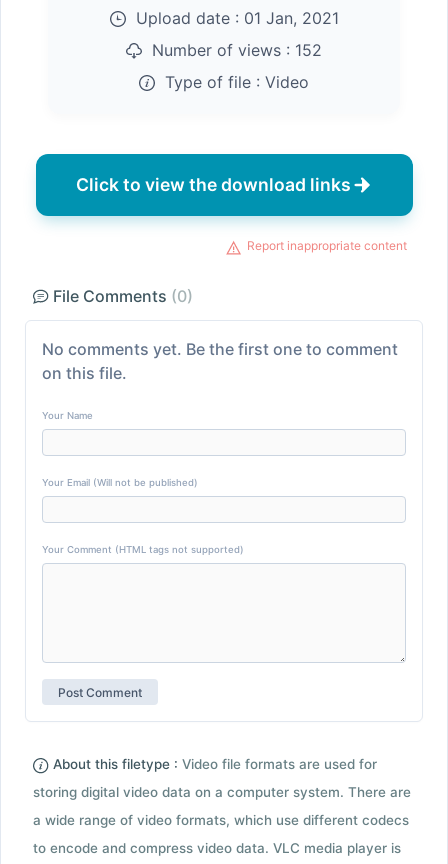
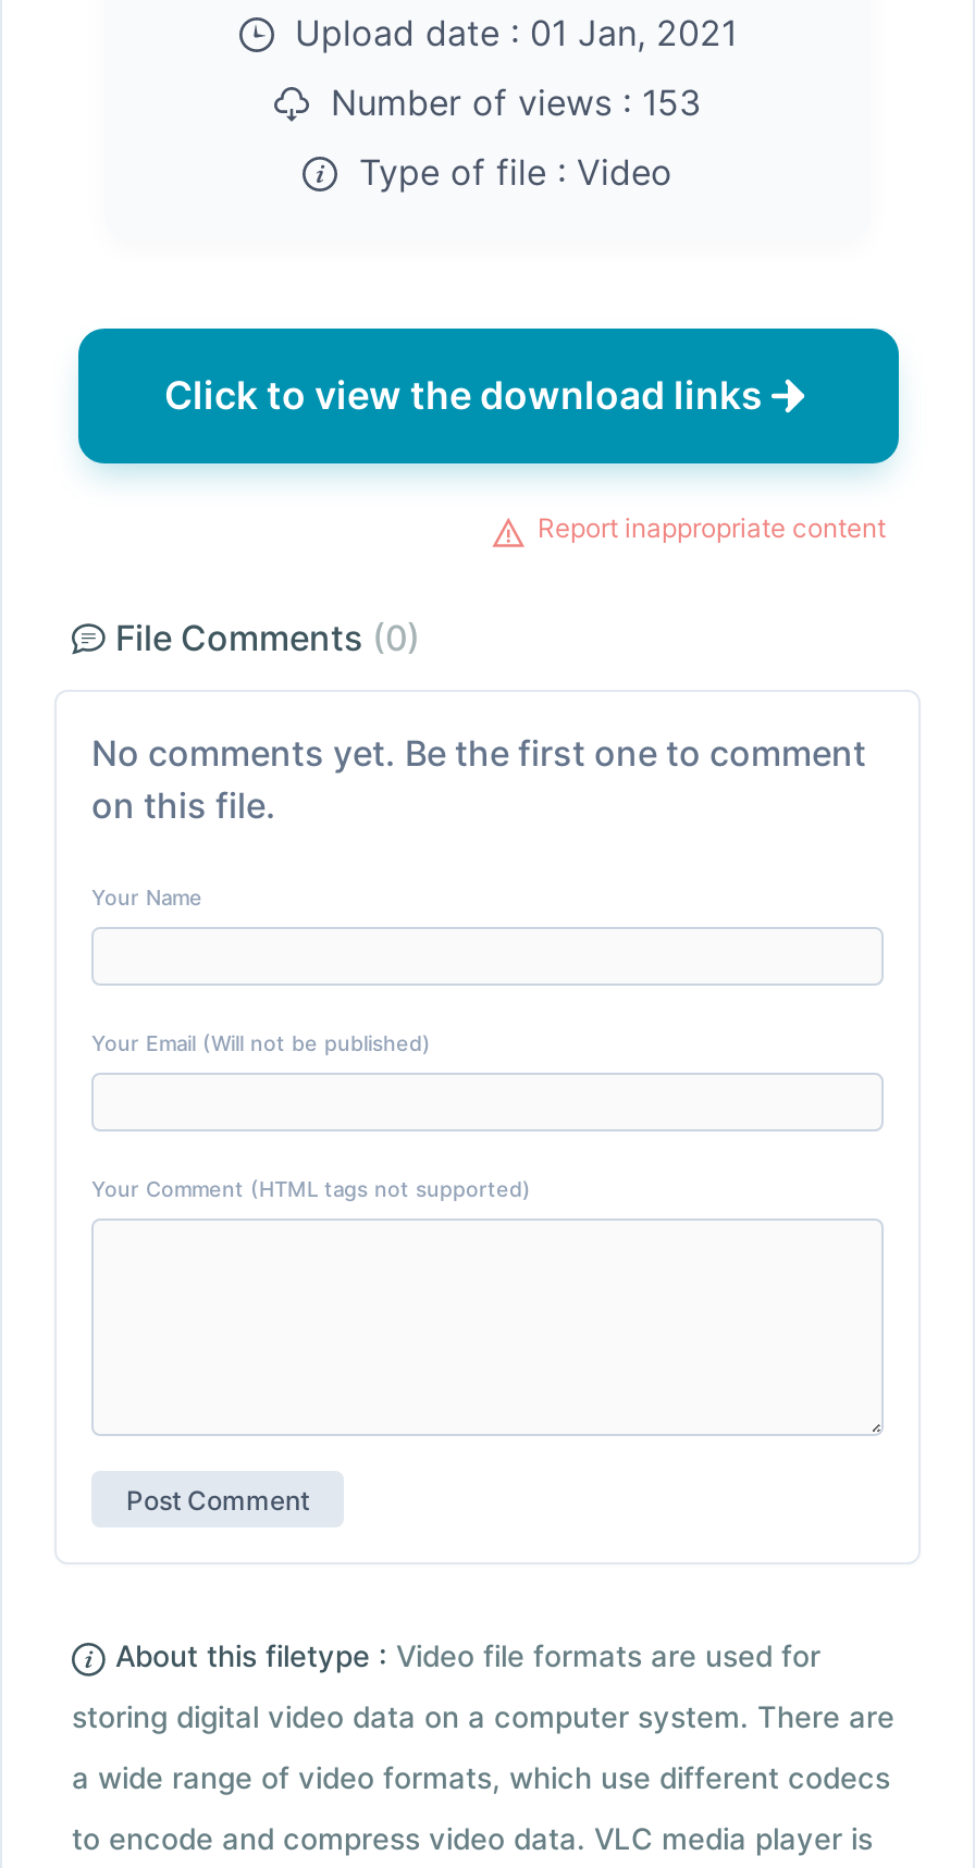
- Number of views : 152
+ Number of views : 153
